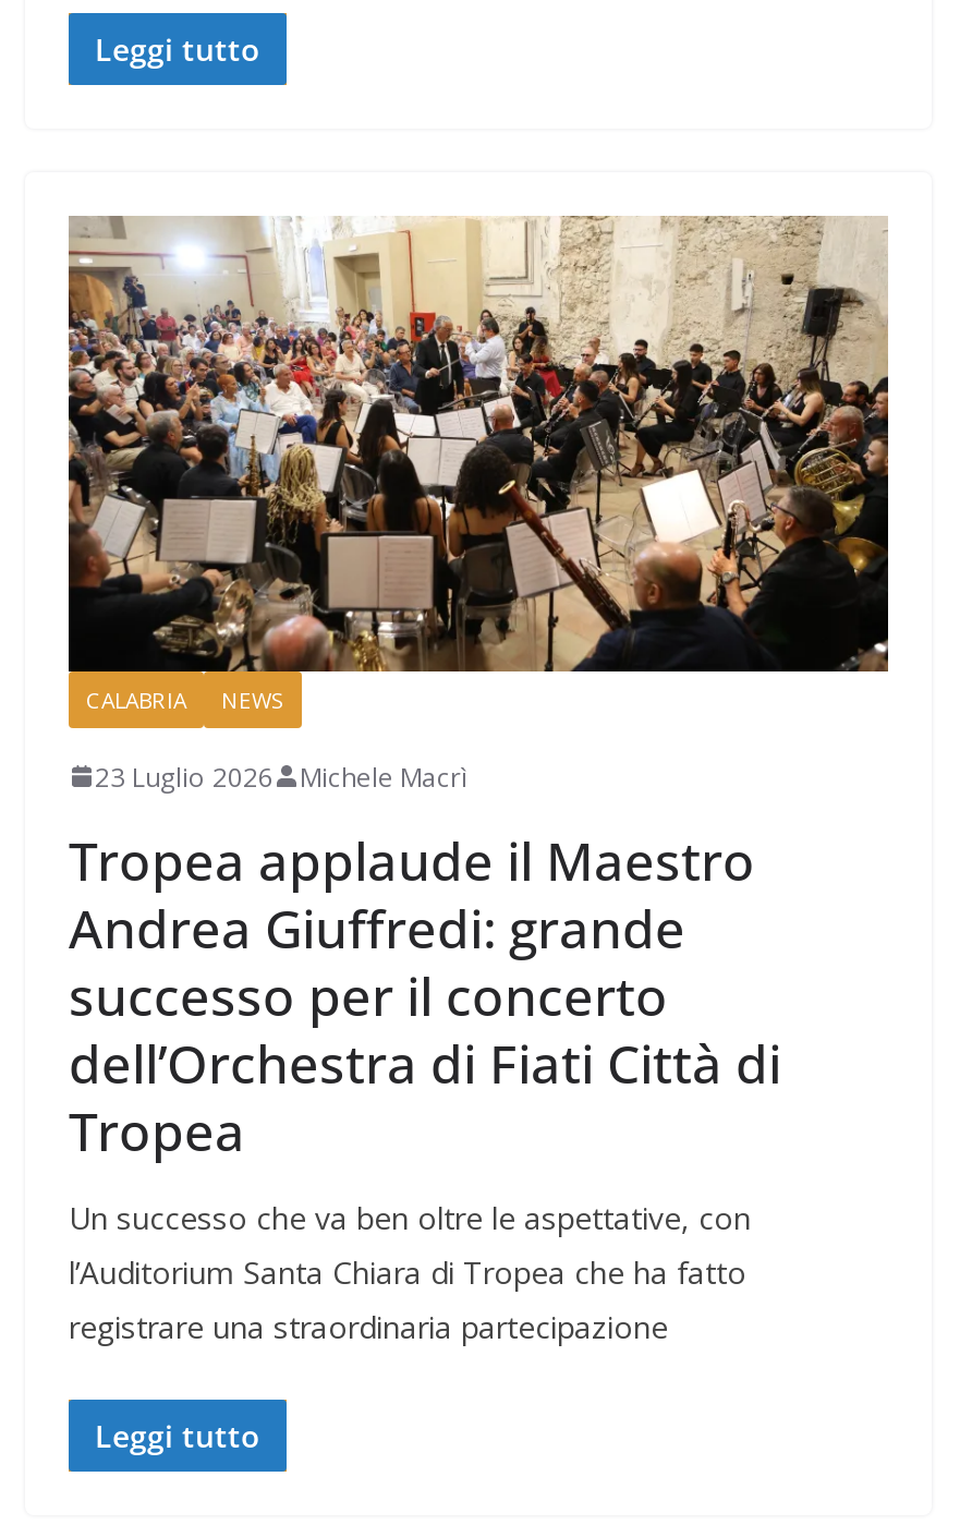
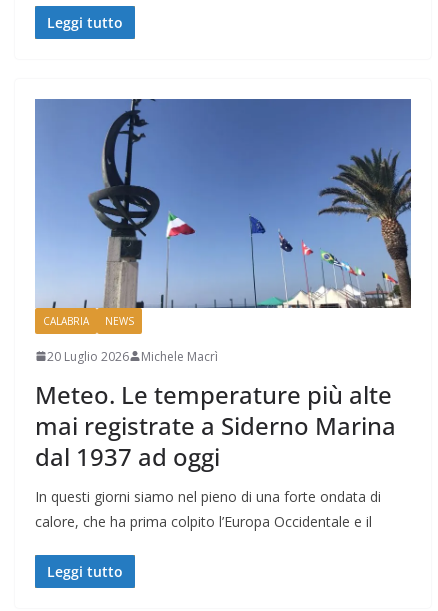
- [image]
- 23 Luglio 2026 Michele Macrì
+ [image]
+ 20 Luglio 2026 Michele Macrì

- Tropea applaude il Maestro
- Andrea Giuffredi: grande
- successo per il concerto
- dell’Orchestra di Fiati Città di
- Tropea
- Un successo che va ben oltre le aspettative, con
- l’Auditorium Santa Chiara di Tropea che ha fatto
- registrare una straordinaria partecipazione
+ Meteo. Le temperature più alte
+ mai registrate a Siderno Marina
+ dal 1937 ad oggi
+ In questi giorni siamo nel pieno di una forte ondata di
+ calore, che ha prima colpito l’Europa Occidentale e il
